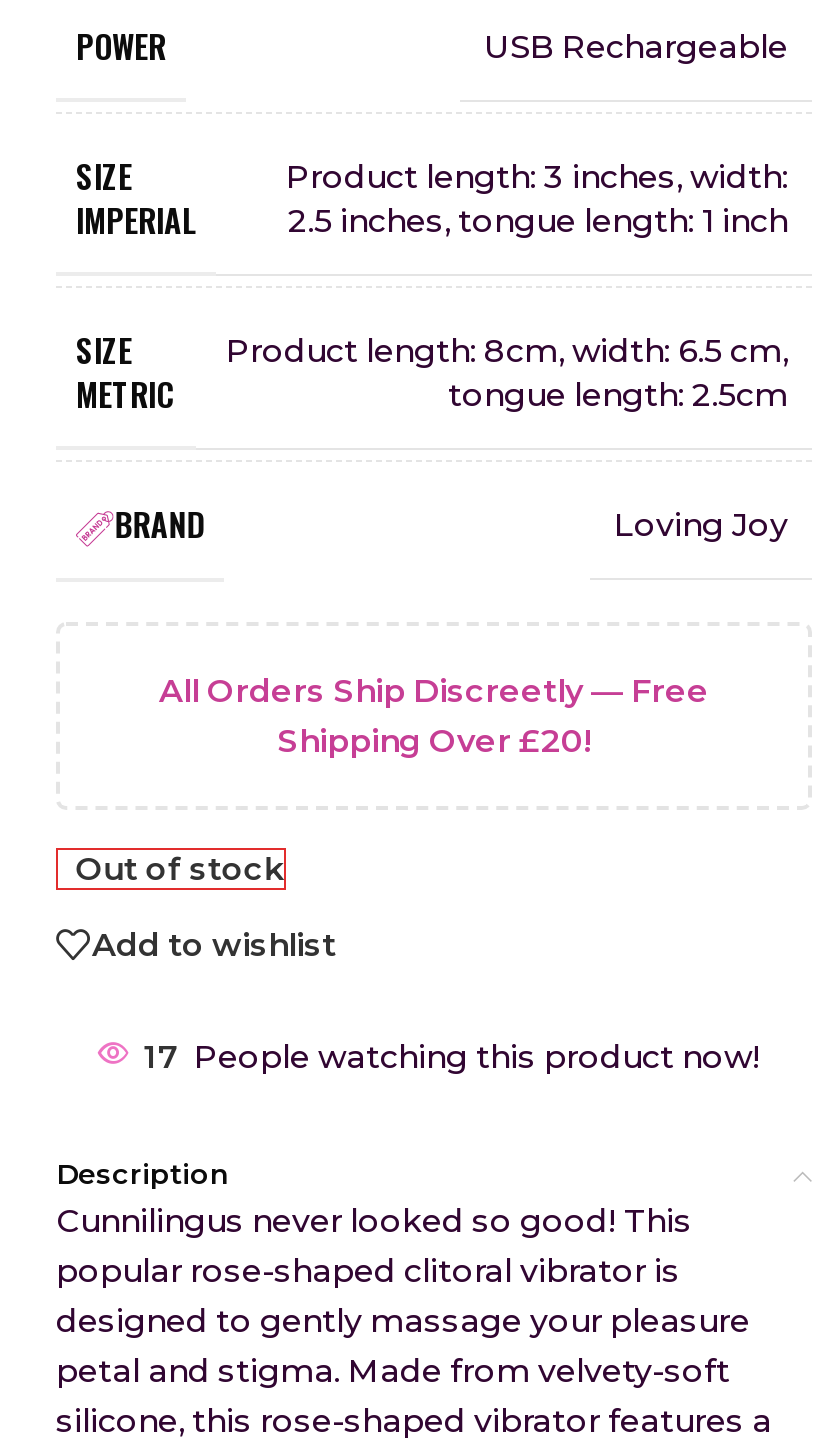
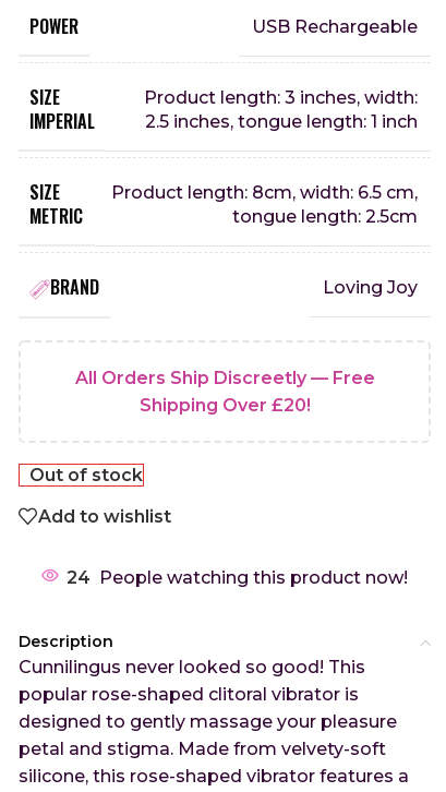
- 17 People watching this product now!
+ 24 People watching this product now!
